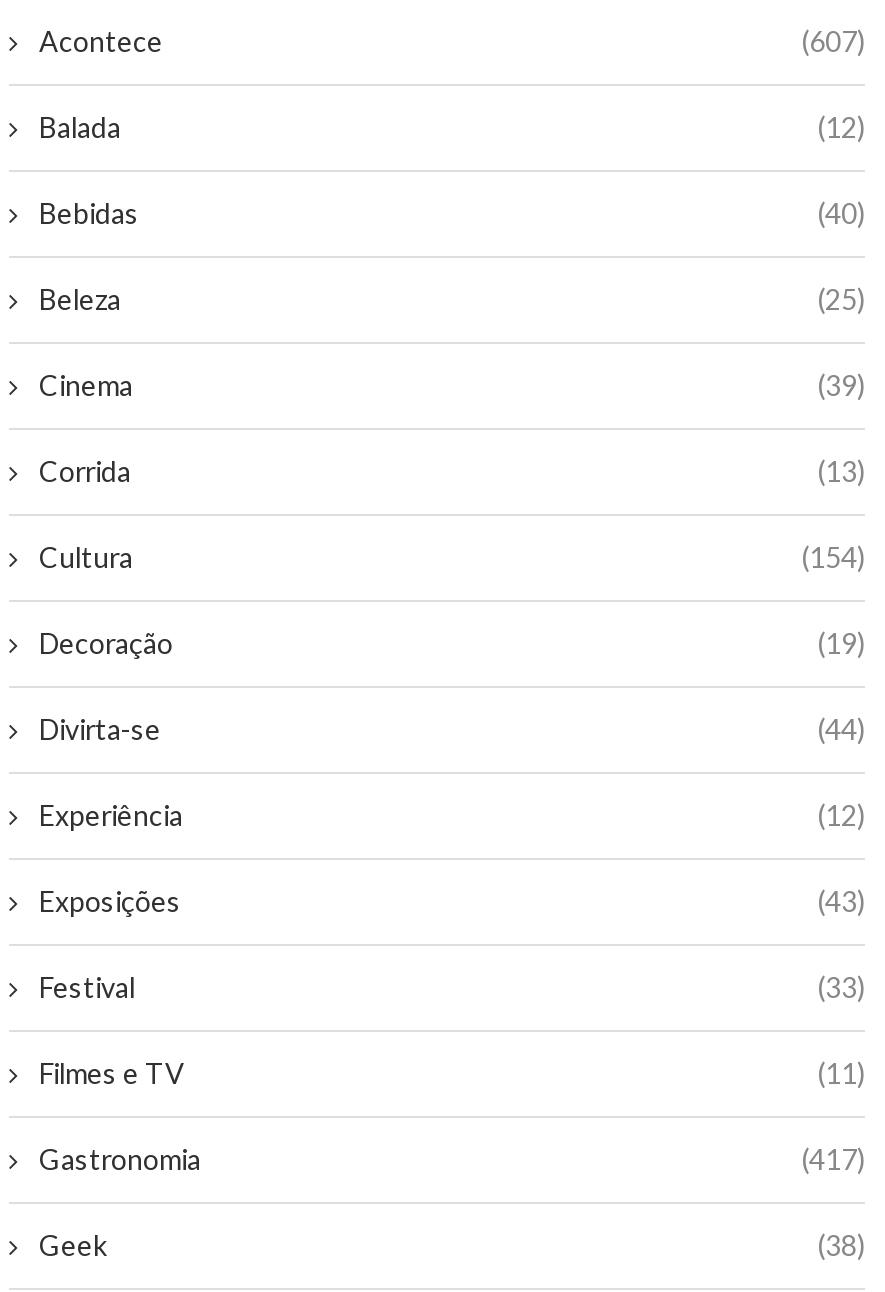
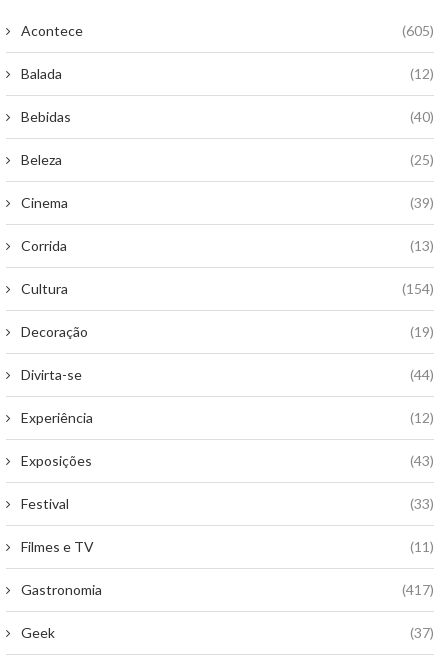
- (607)
+ (605)

- (38)
+ (37)
